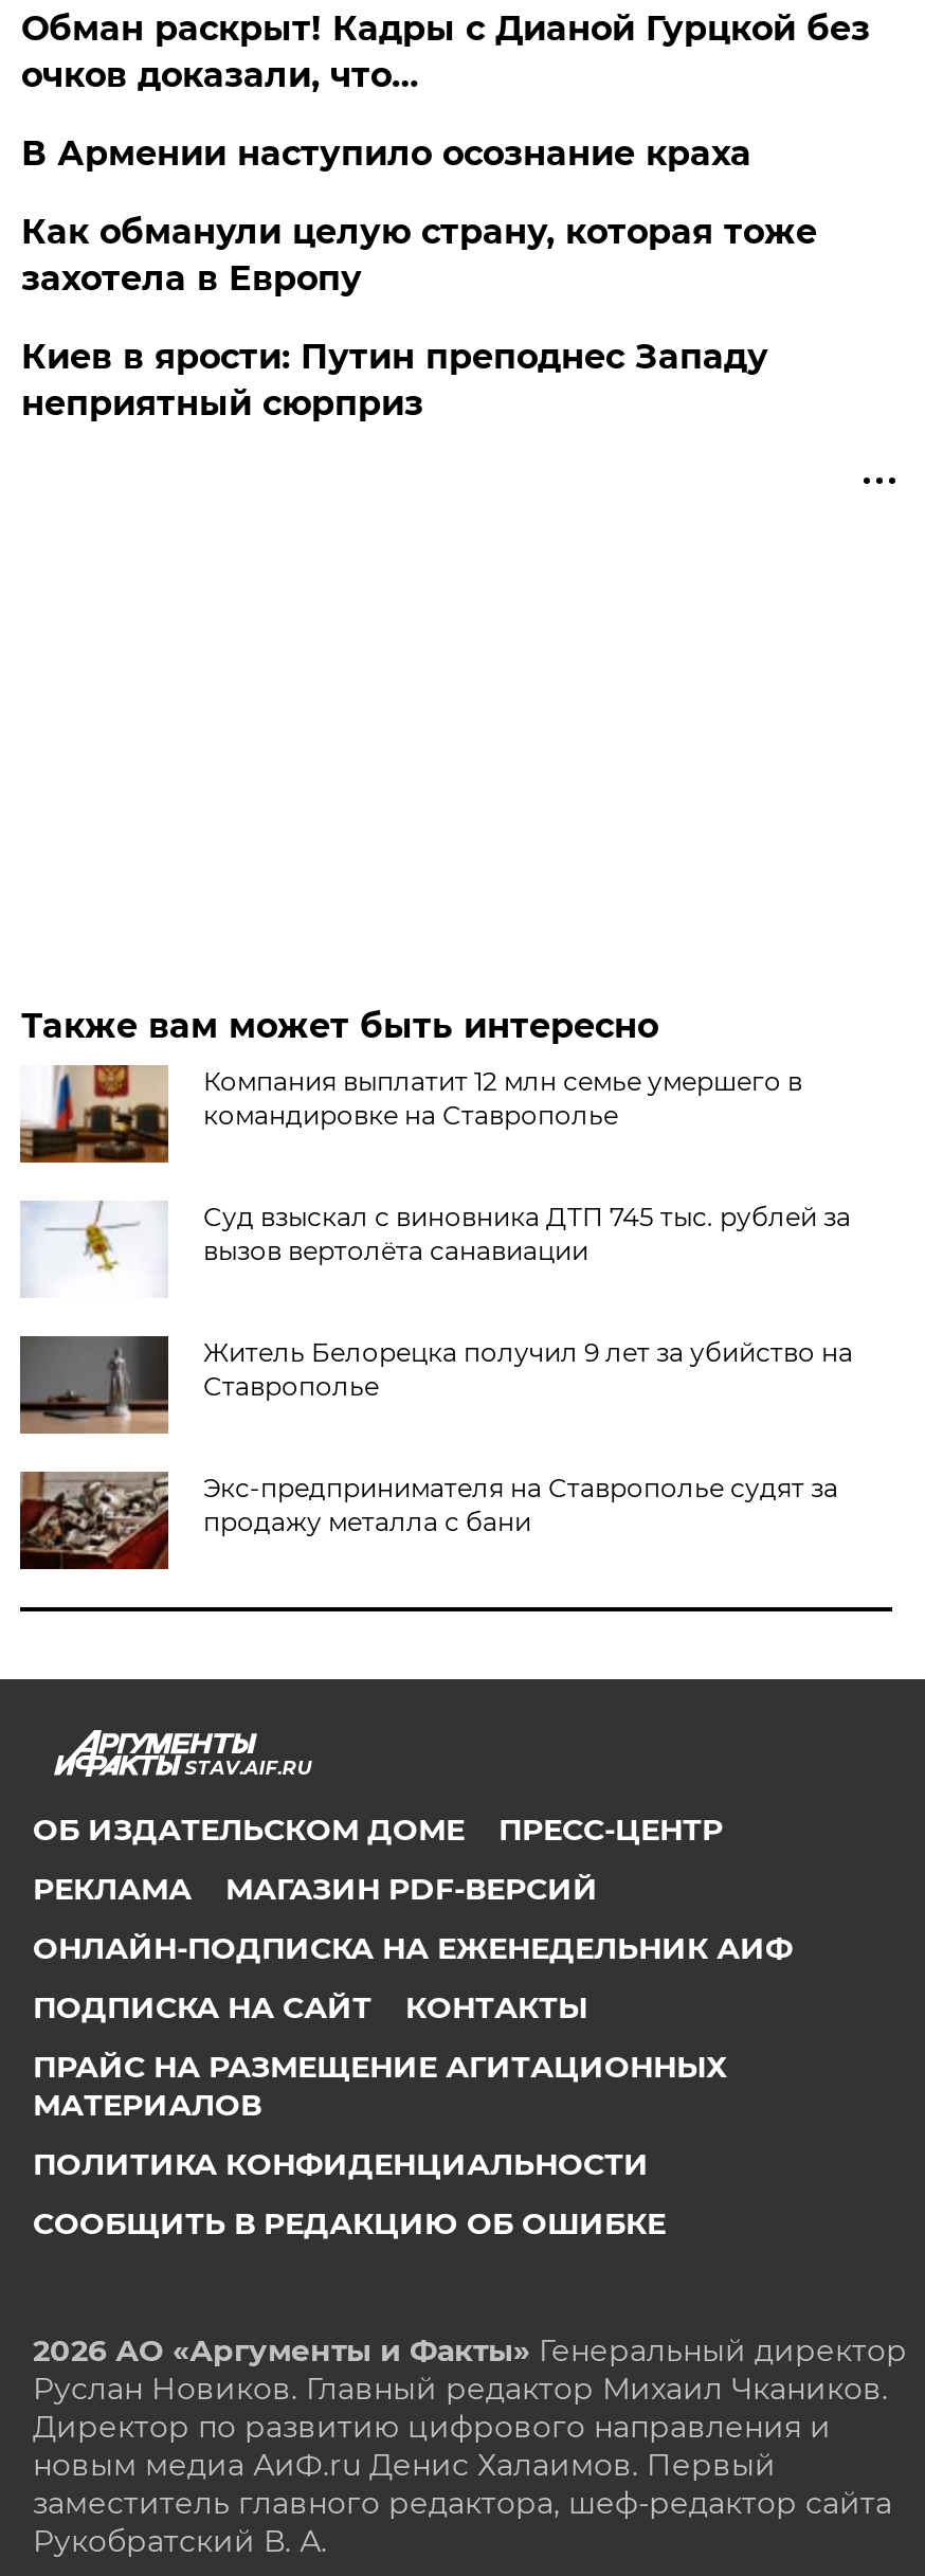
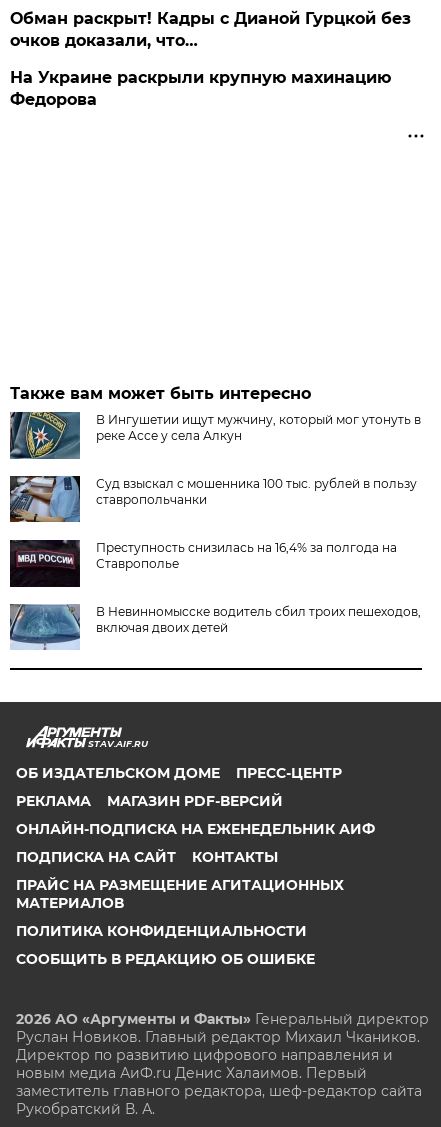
- В Армении наступило осознание краха
- Как обманули целую страну, которая тоже
- захотела в Европу
- Киев в ярости: Путин преподнес Западу
- неприятный сюрприз
+ На Украине раскрыли крупную махинацию
+ Федорова

- [image]
- Компания выплатит 12 млн семье умершего в
- командировке на Ставрополье
+ [image]
+ В Ингушетии ищут мужчину, который мог утонуть в
+ реке Ассе у села Алкун

- [image]
- Суд взыскал с виновника ДТП 745 тыс. рублей за
- вызов вертолёта санавиации
+ [image]
+ Суд взыскал с мошенника 100 тыс. рублей в пользу
+ ставропольчанки

- [image]
- Житель Белорецка получил 9 лет за убийство на
+ [image]
+ Преступность снизилась на 16,4% за полгода на

- [image]
- Экс-предпринимателя на Ставрополье судят за
- продажу металла с бани
+ [image]
+ В Невинномысске водитель сбил троих пешеходов,
+ включая двоих детей
